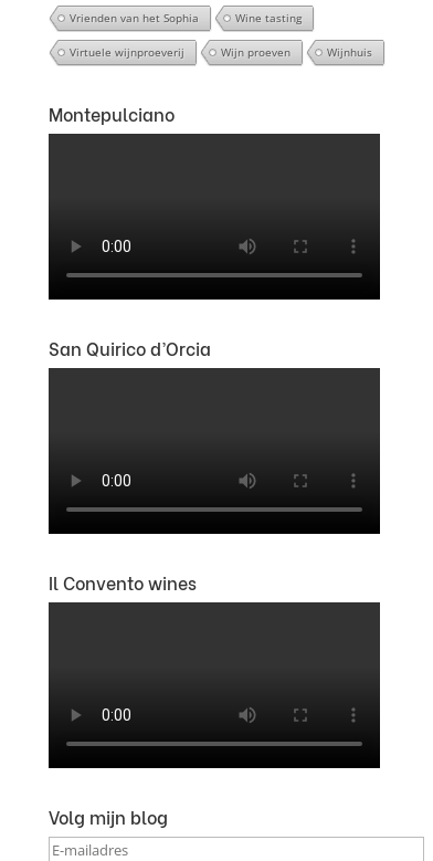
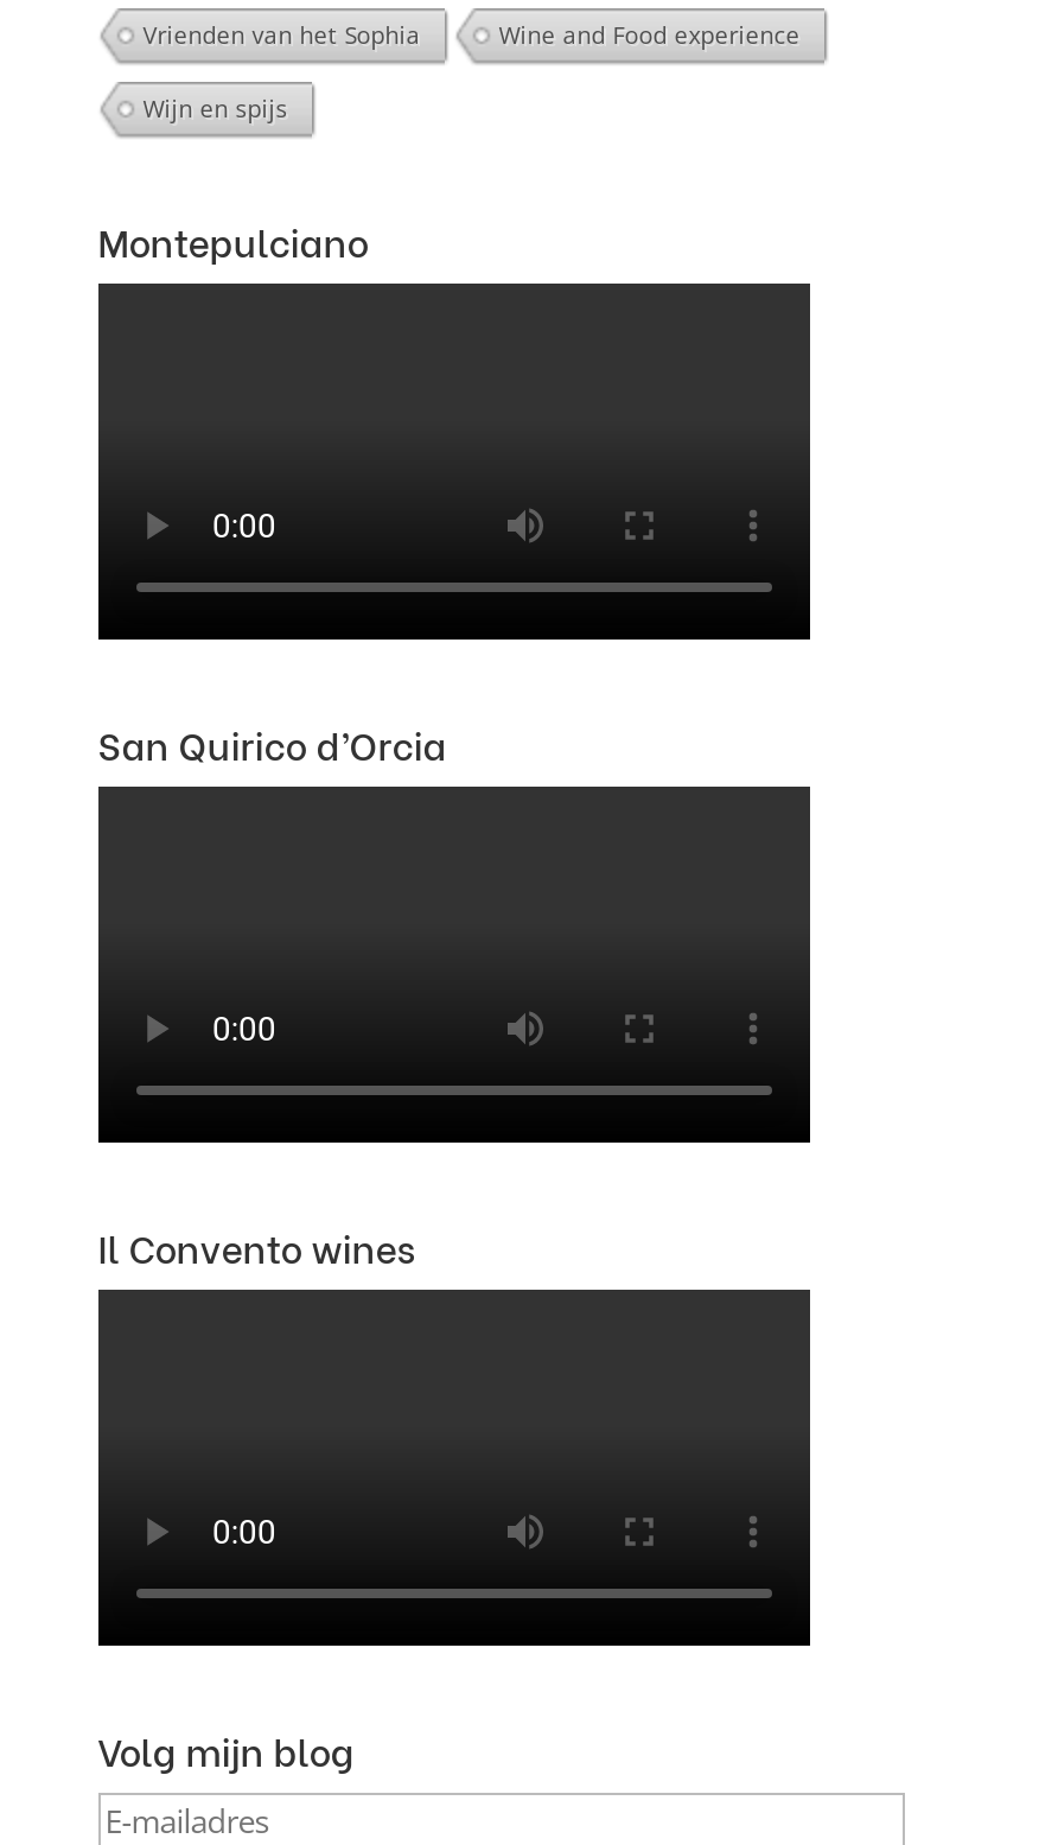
- Wine tasting
+ Wine and Food experience

- Virtuele wijnproeverij
- Wijn proeven
- Wijnhuis
+ Wijn en spijs
